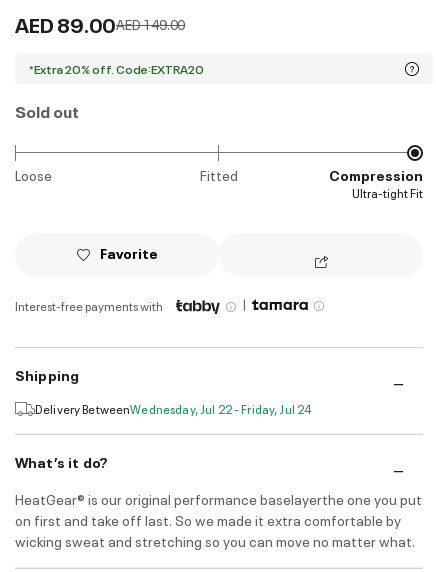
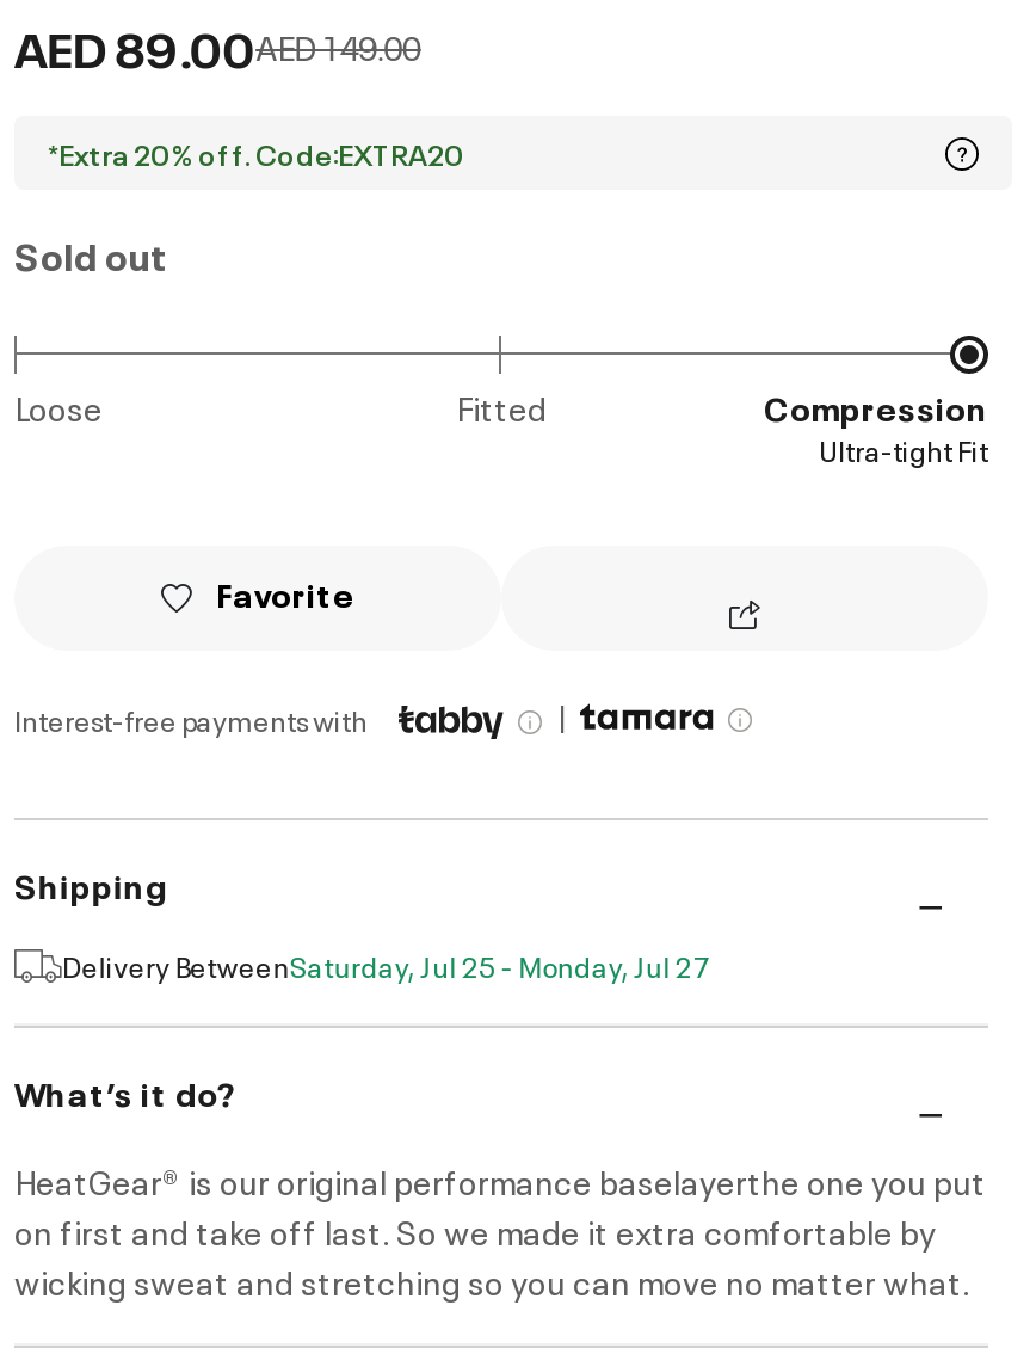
- Delivery BetweenWednesday, Jul 22 - Friday, Jul 24
+ Delivery BetweenSaturday, Jul 25 - Monday, Jul 27
